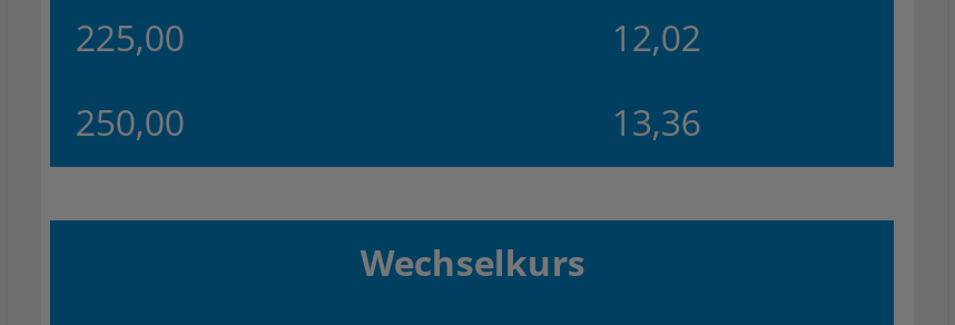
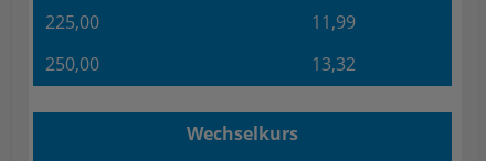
- 12,02
+ 11,99

- 13,36
+ 13,32
